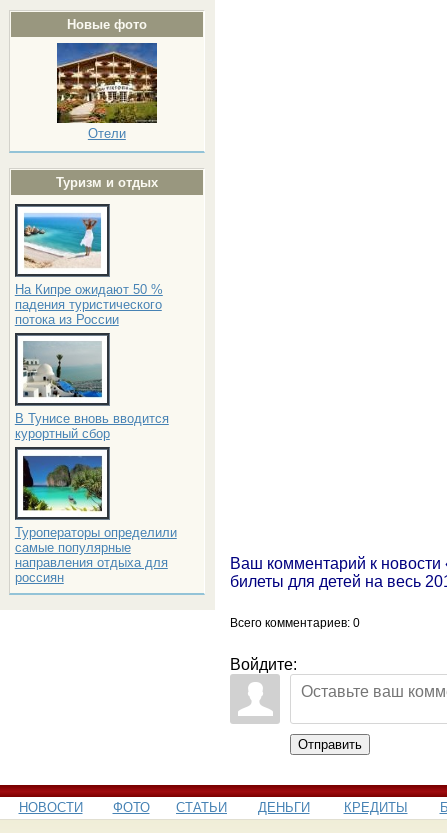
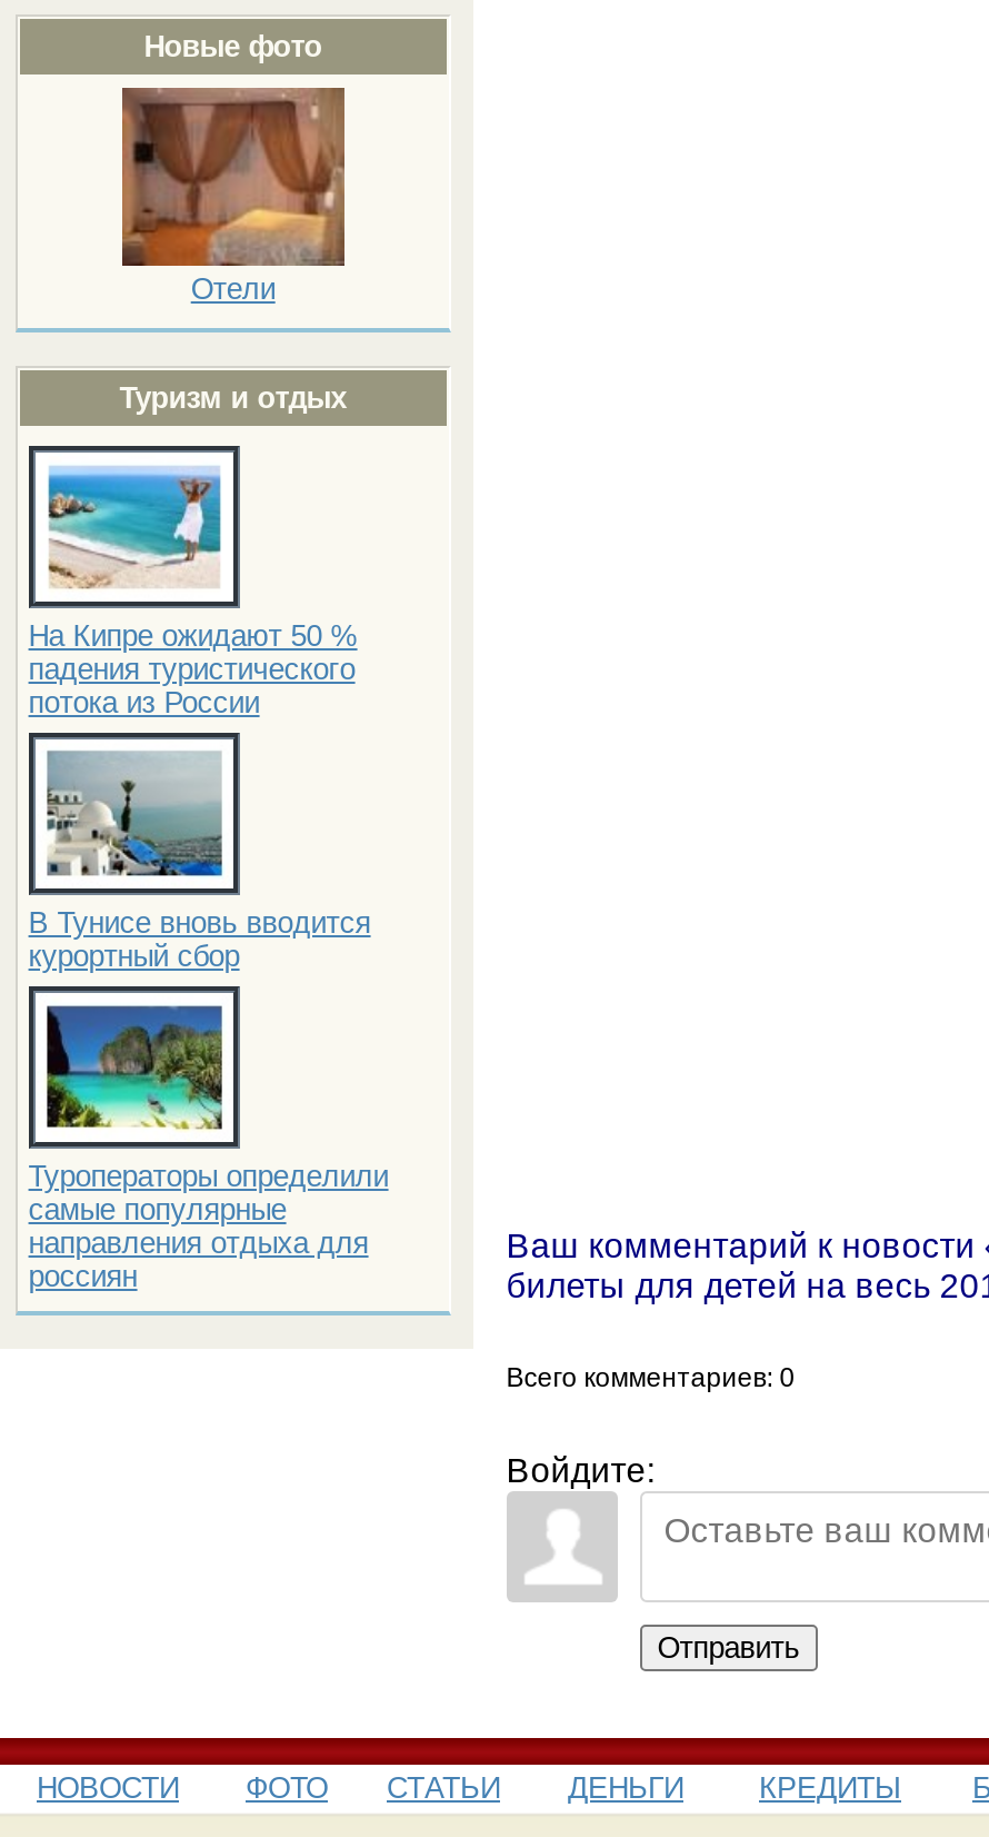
- [image]
+ [image]
